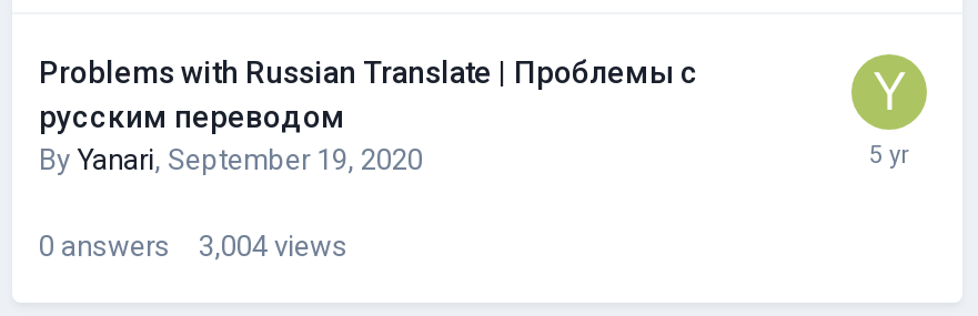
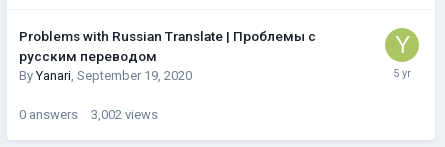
- 0 answers 3,004 views
+ 0 answers 3,002 views
